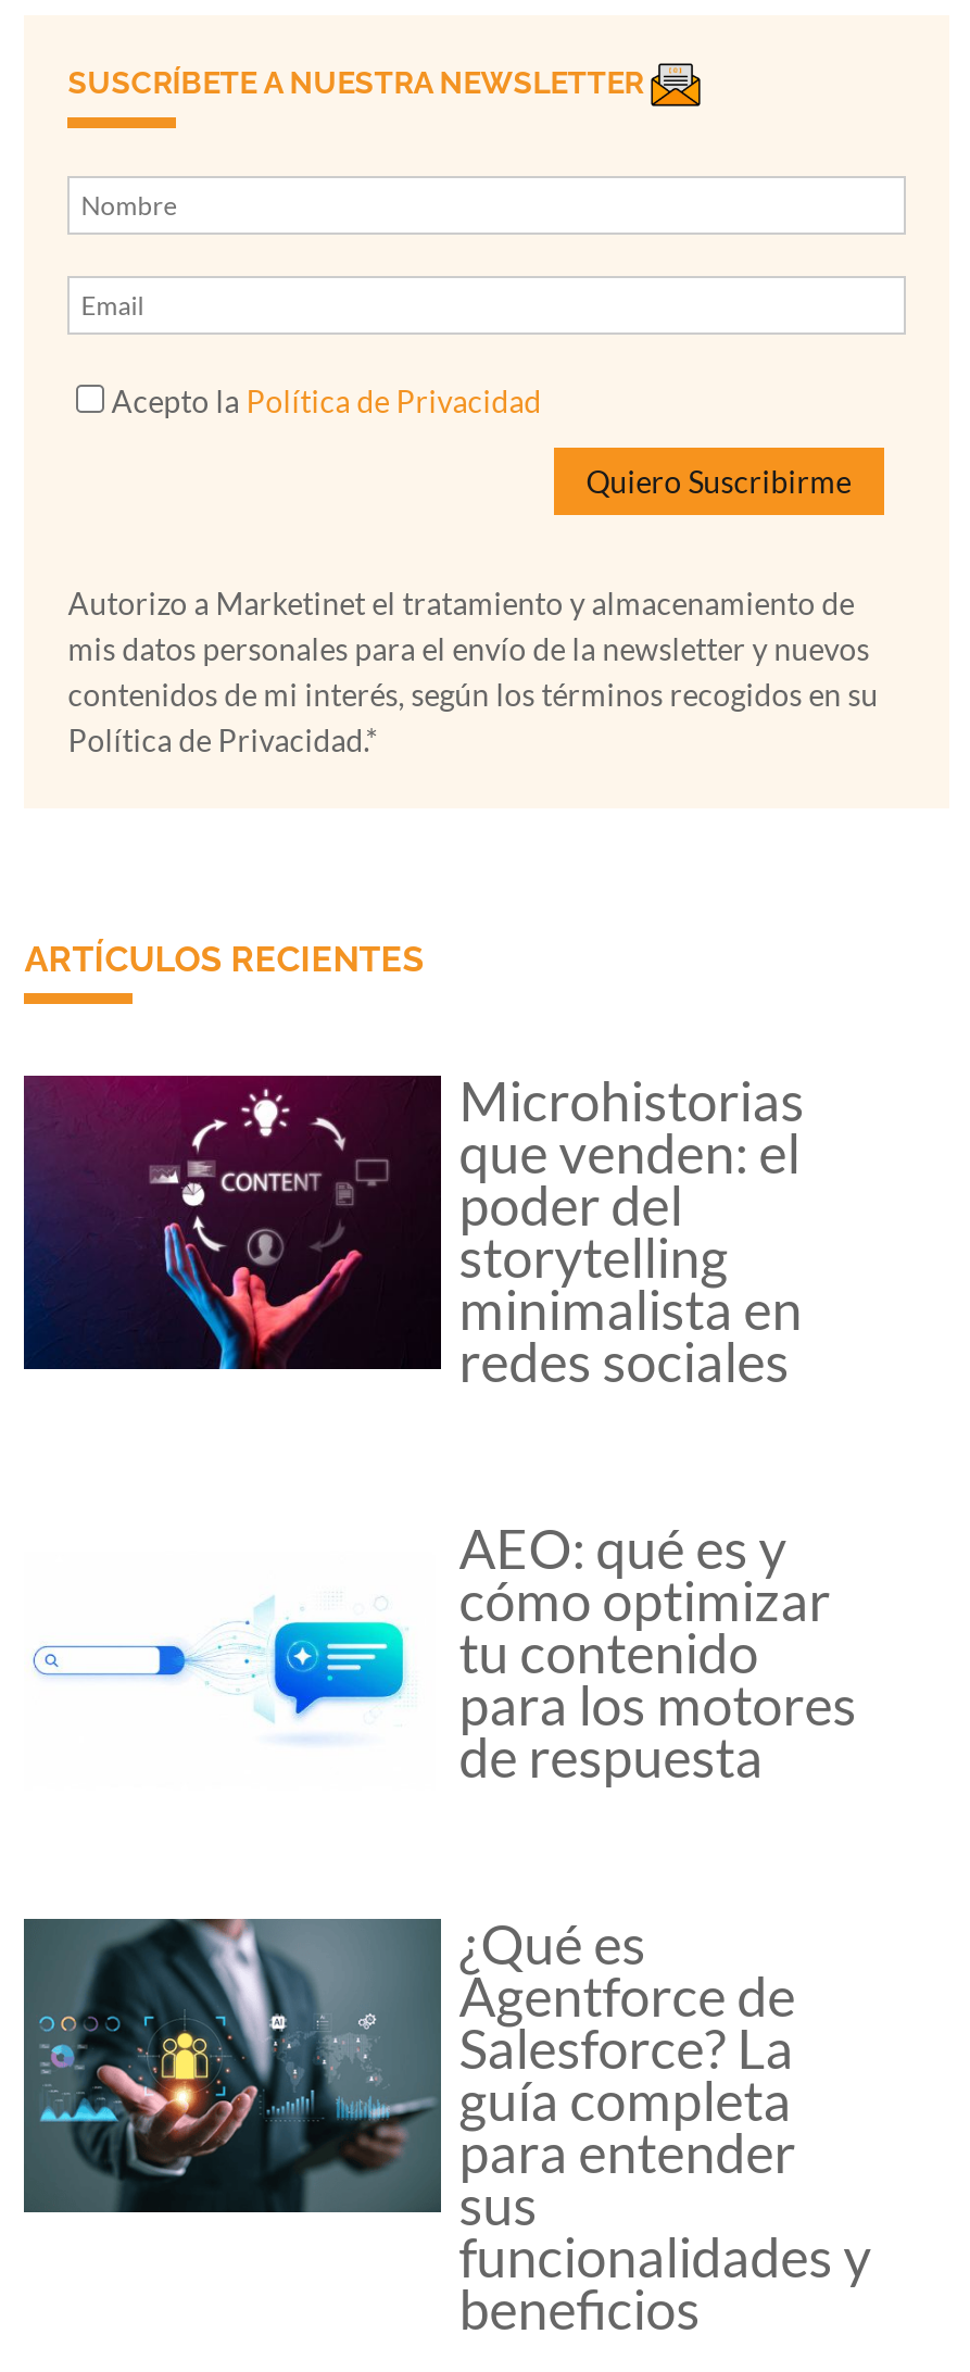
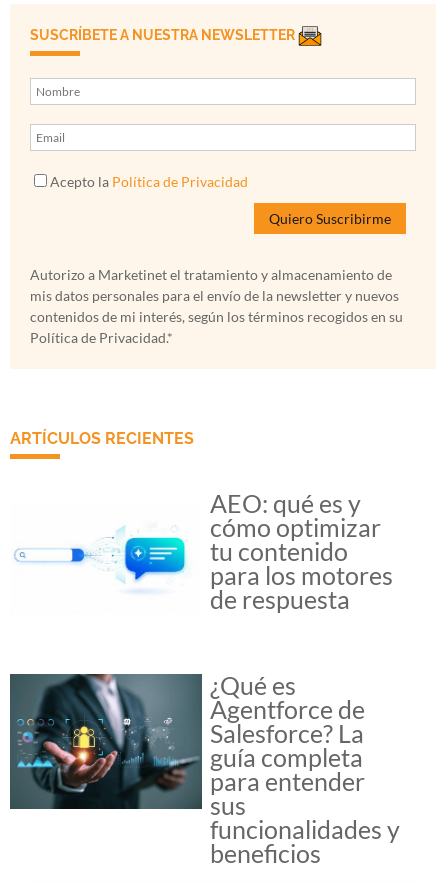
- [image]
- Microhistorias
- que venden: el
- poder del
- storytelling
- minimalista en
- redes sociales
